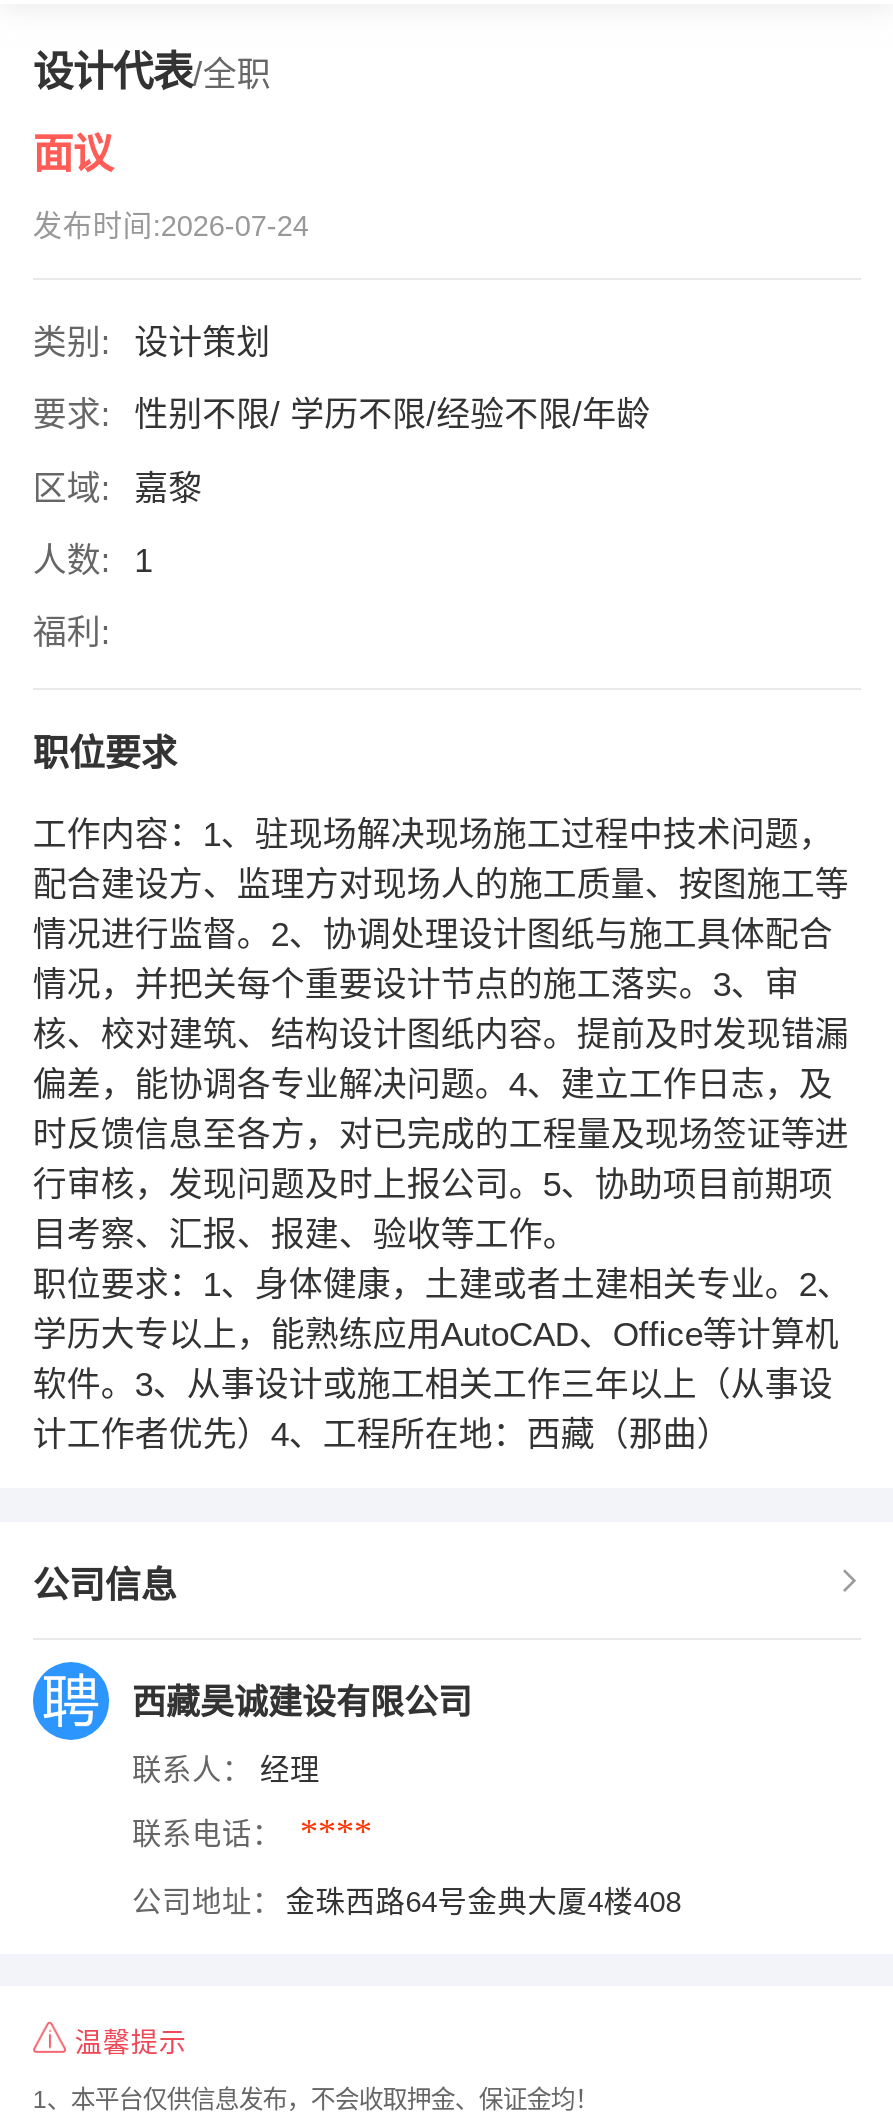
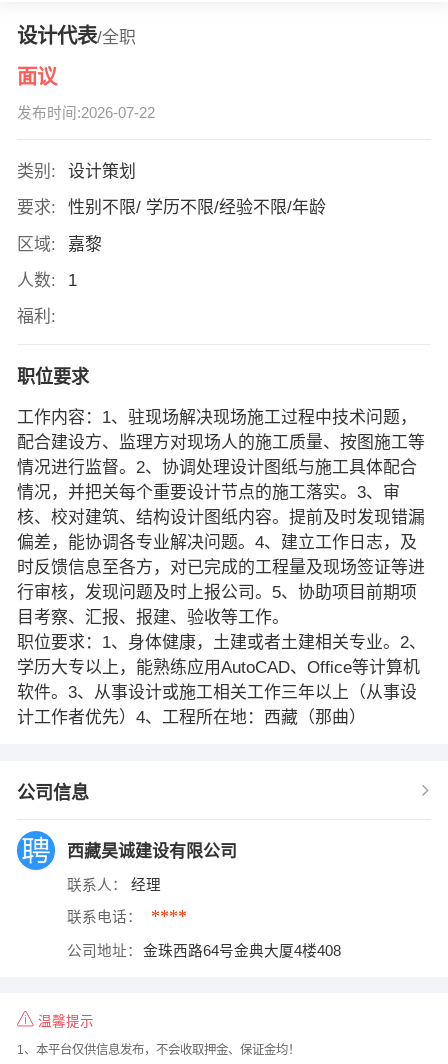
- 发布时间:2026-07-24
+ 发布时间:2026-07-22
